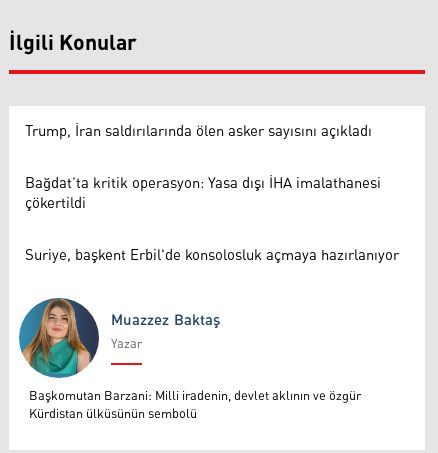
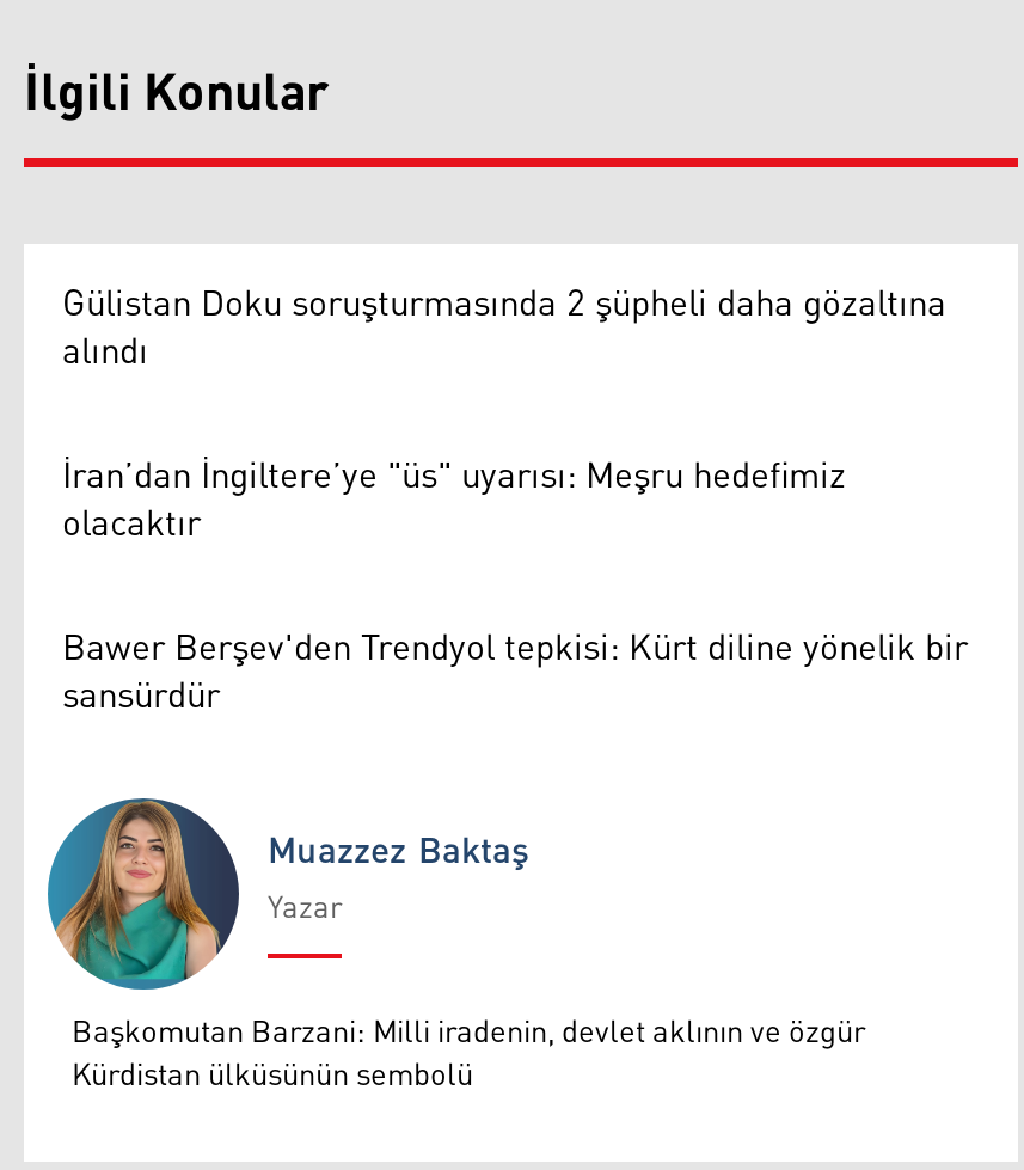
- Trump, İran saldırılarında ölen asker sayısını açıkladı
+ Gülistan Doku soruşturmasında 2 şüpheli daha gözaltına
+ alındı

- Bağdat’ta kritik operasyon: Yasa dışı İHA imalathanesi
- çökertildi
+ İran’dan İngiltere’ye "üs" uyarısı: Meşru hedefimiz
+ olacaktır

- Suriye, başkent Erbil'de konsolosluk açmaya hazırlanıyor
+ Bawer Berşev'den Trendyol tepkisi: Kürt diline yönelik bir
+ sansürdür
